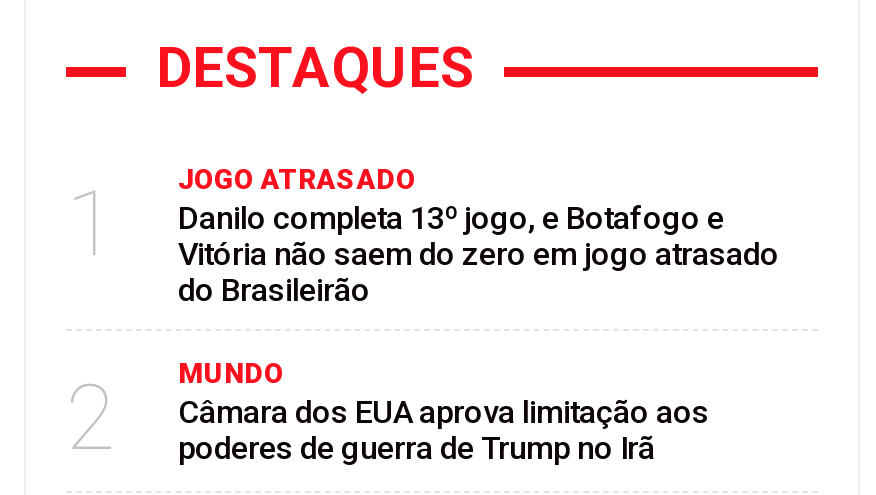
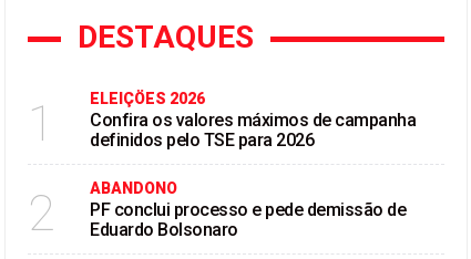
- JOGO ATRASADO
- Danilo completa 13º jogo, e Botafogo e
- Vitória não saem do zero em jogo atrasado
- do Brasileirão
+ ELEIÇÖES 2026
+ Confira os valores máximos de campanha
+ definidos pelo TSE para 2026

- MUNDO
- Câmara dos EUA aprova limitação aos
- poderes de guerra de Trump no Irã
+ ABANDONO
+ PF conclui processo e pede demissão de
+ Eduardo Bolsonaro
